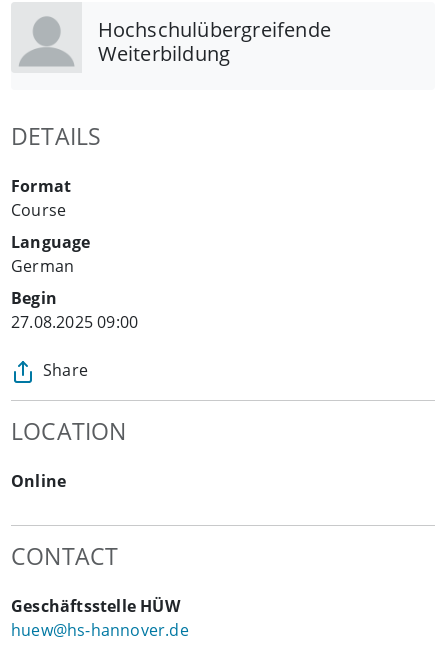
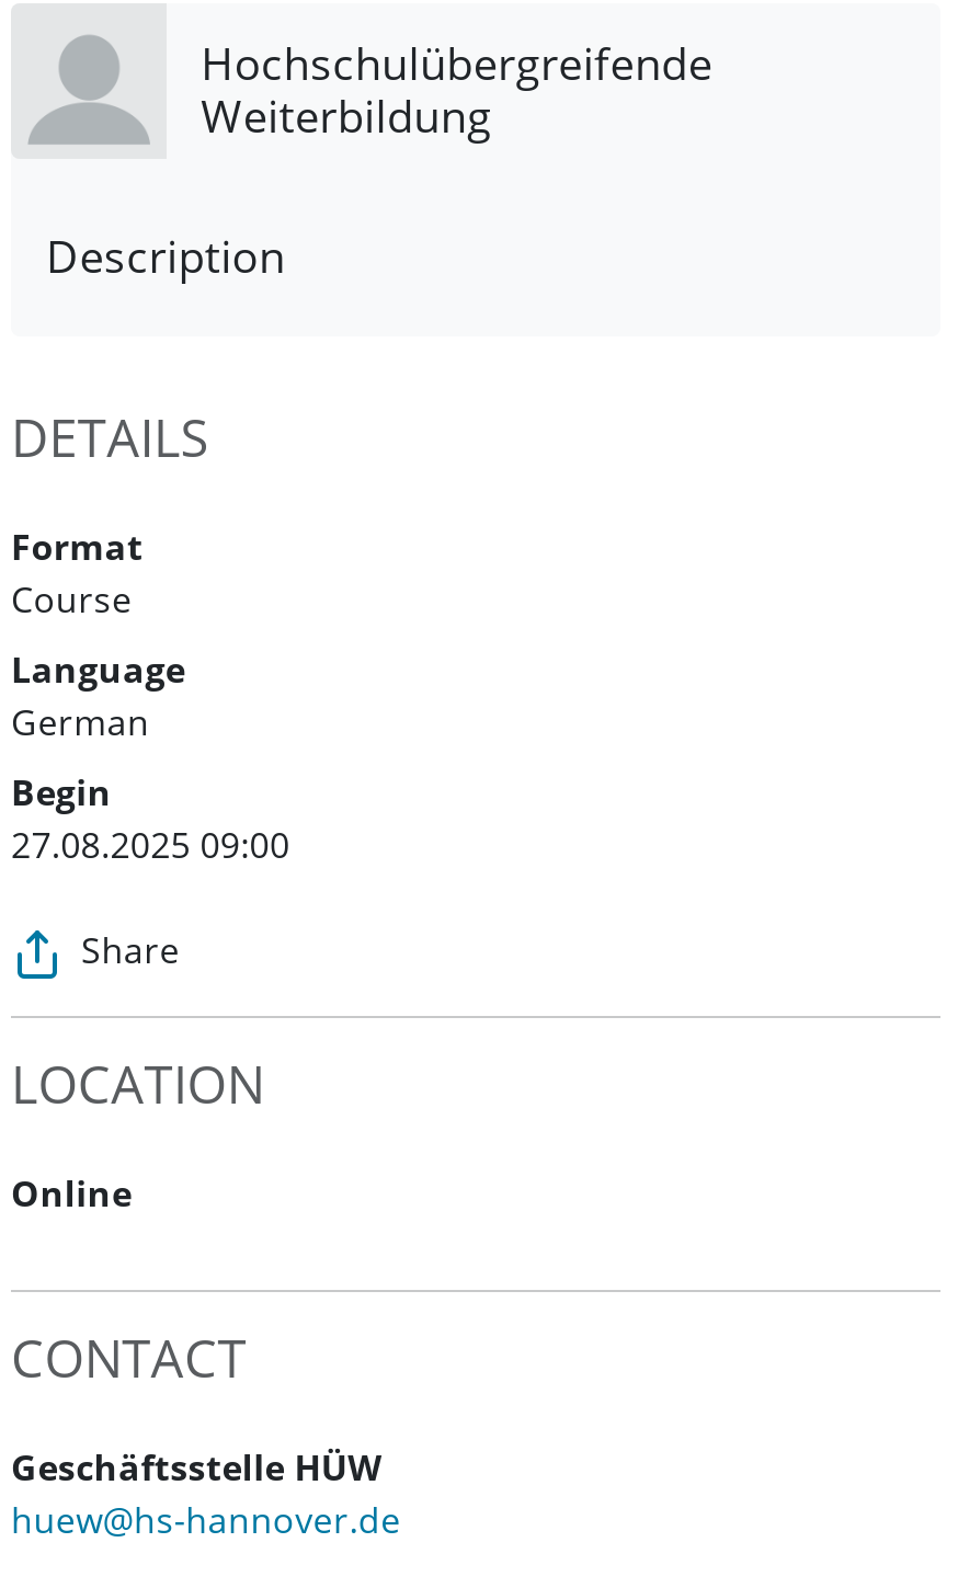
+ Description
